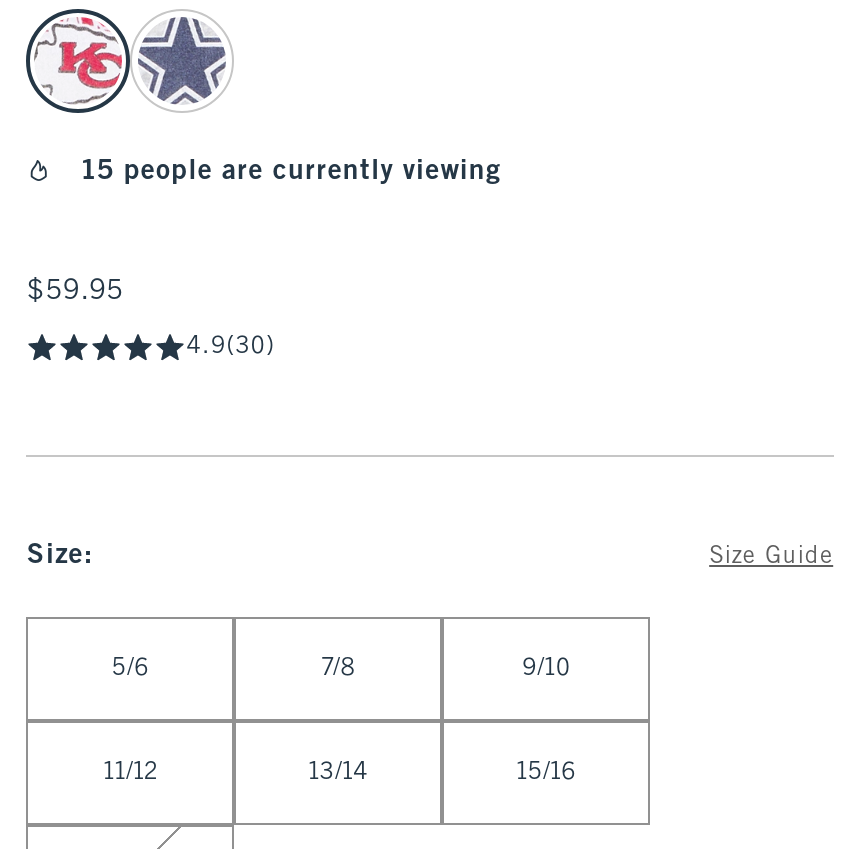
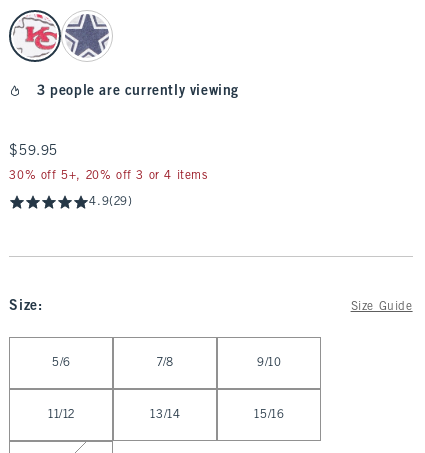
- 15 people are currently viewing
+ 3 people are currently viewing

- 4.9(30)
+ 30% off 5+, 20% off 3 or 4 items
+ 4.9(29)
